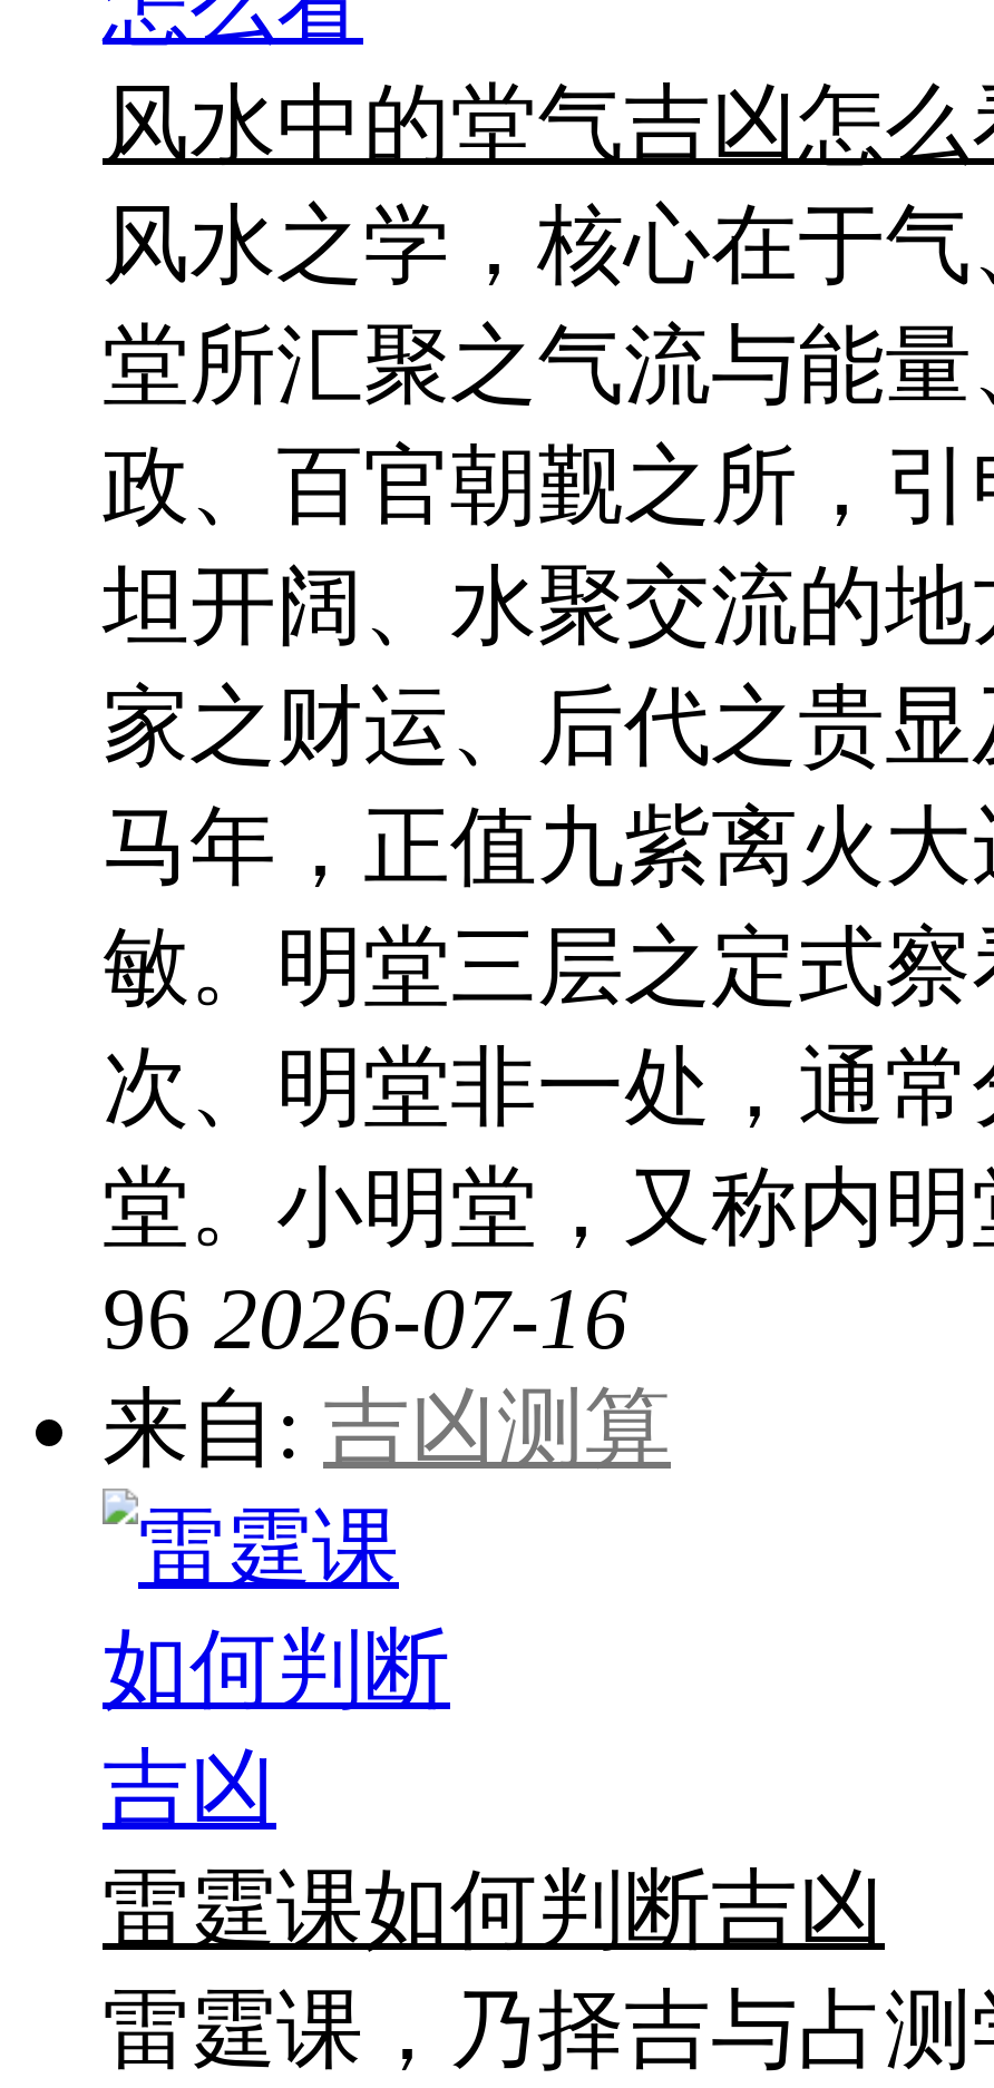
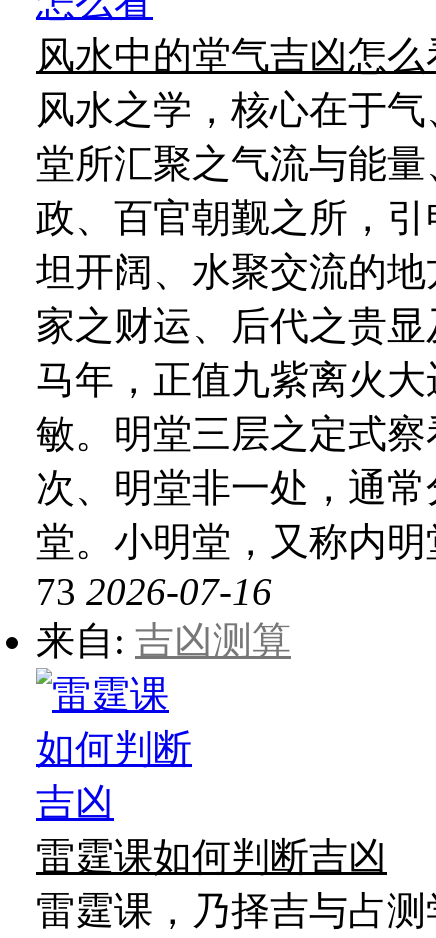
- 96 2026-07-16
+ 73 2026-07-16
